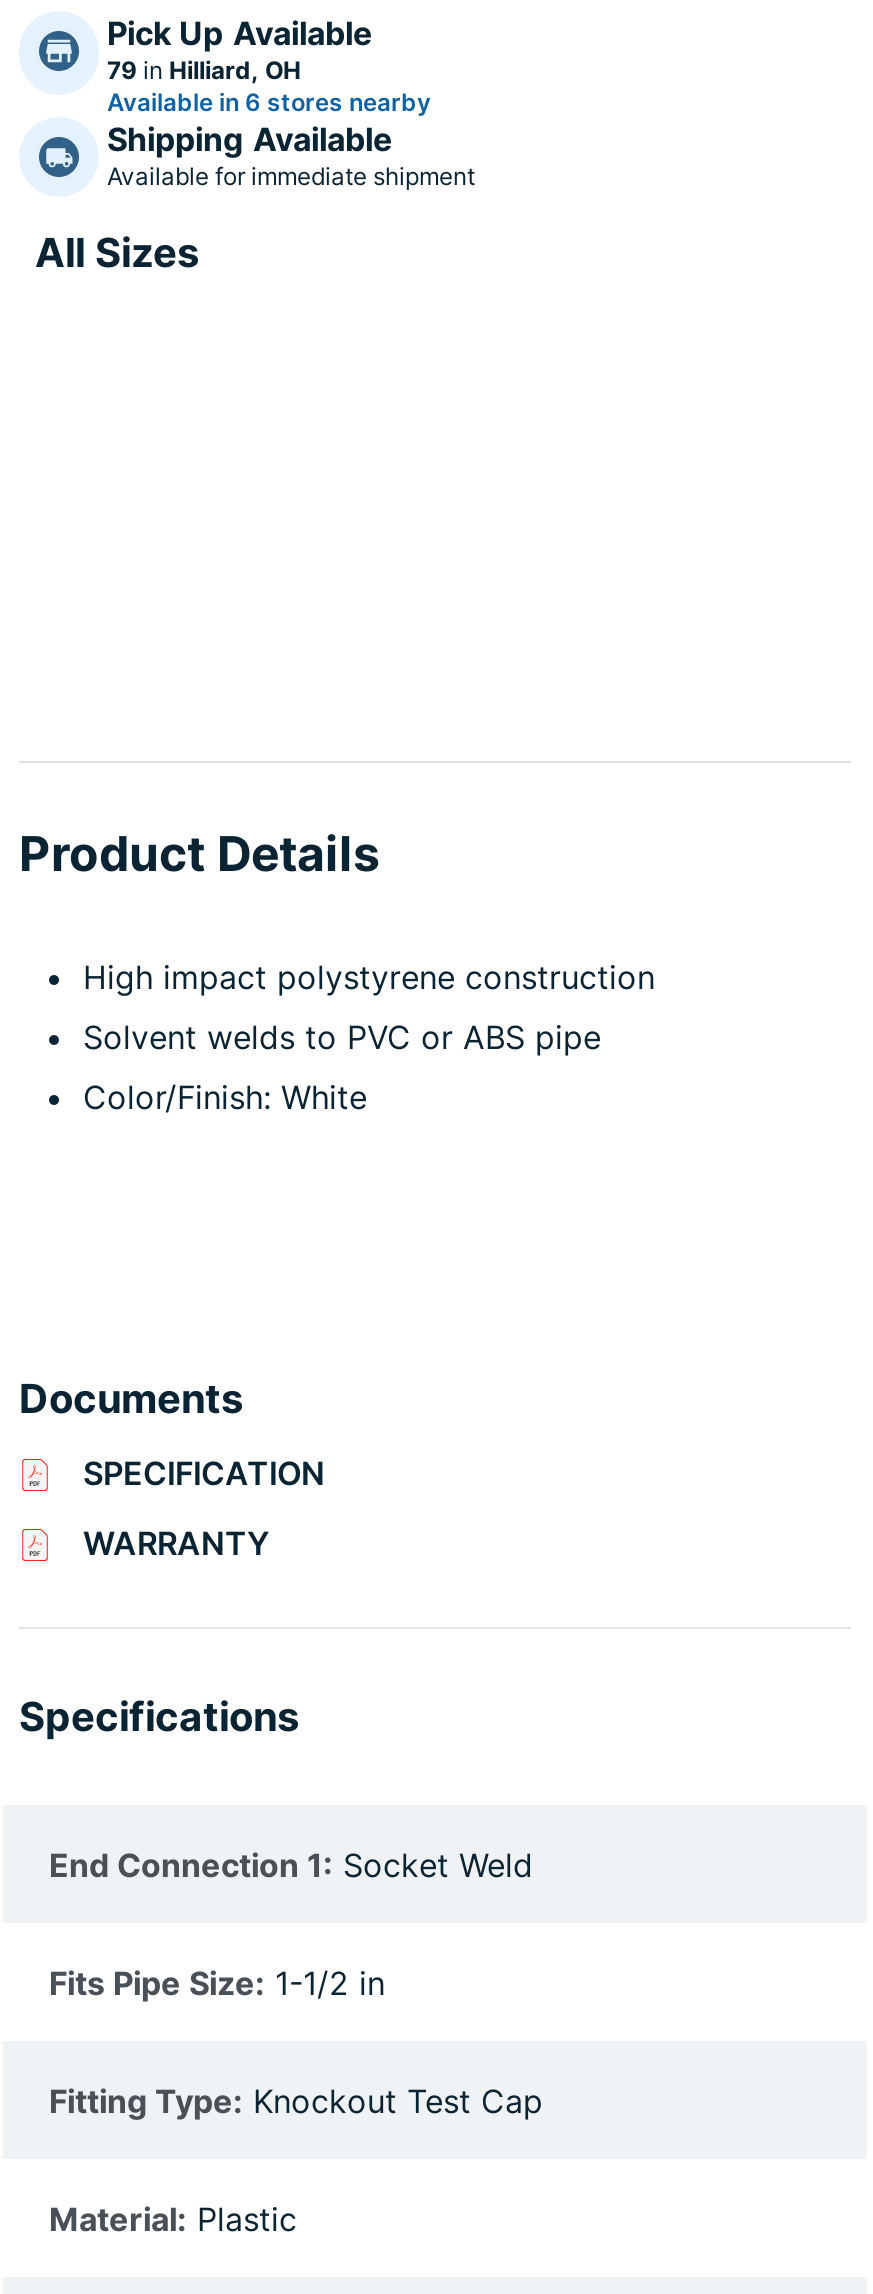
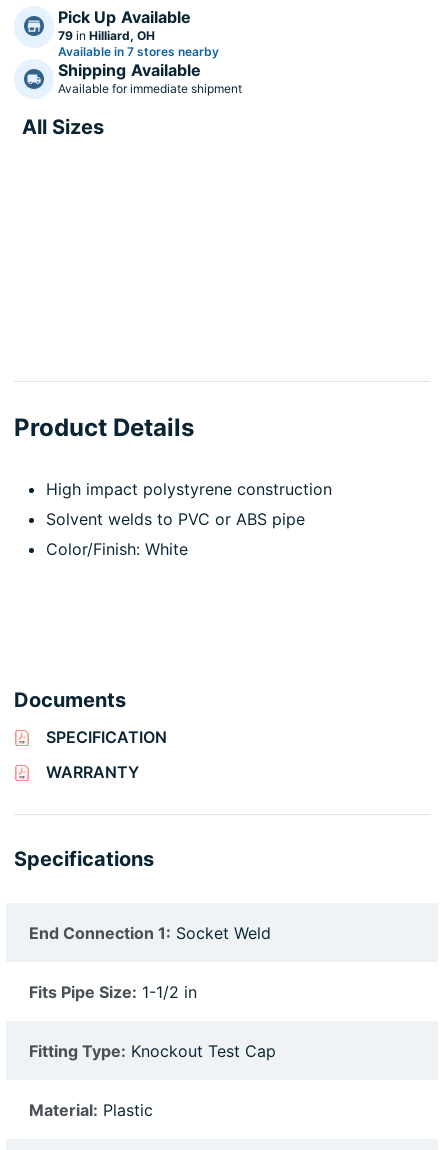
- Available in 6 stores nearby
+ Available in 7 stores nearby
